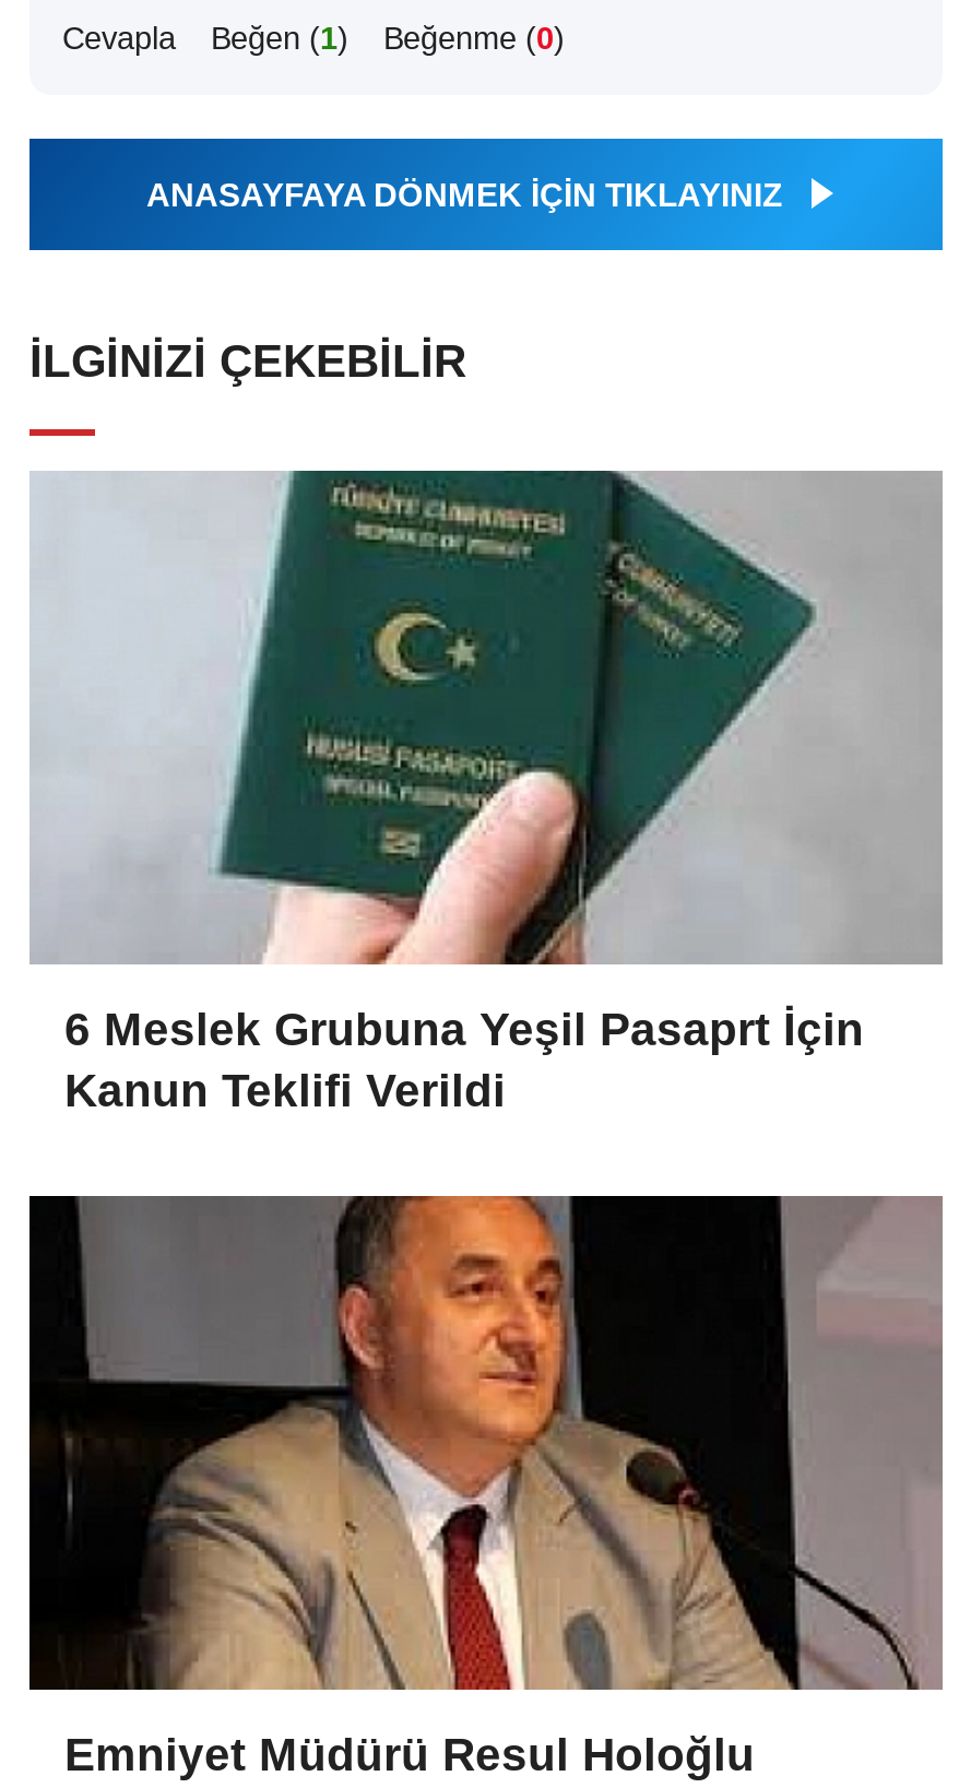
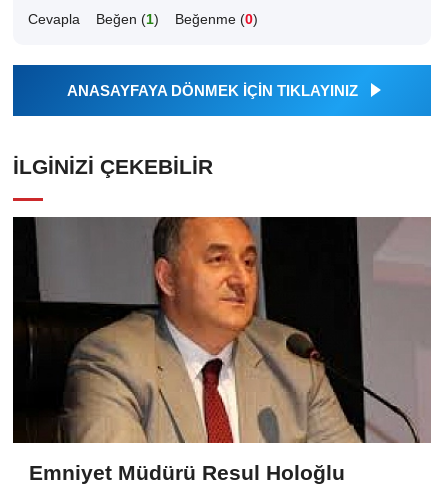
- [image]
- 6 Meslek Grubuna Yeşil Pasaprt İçin
- Kanun Teklifi Verildi
